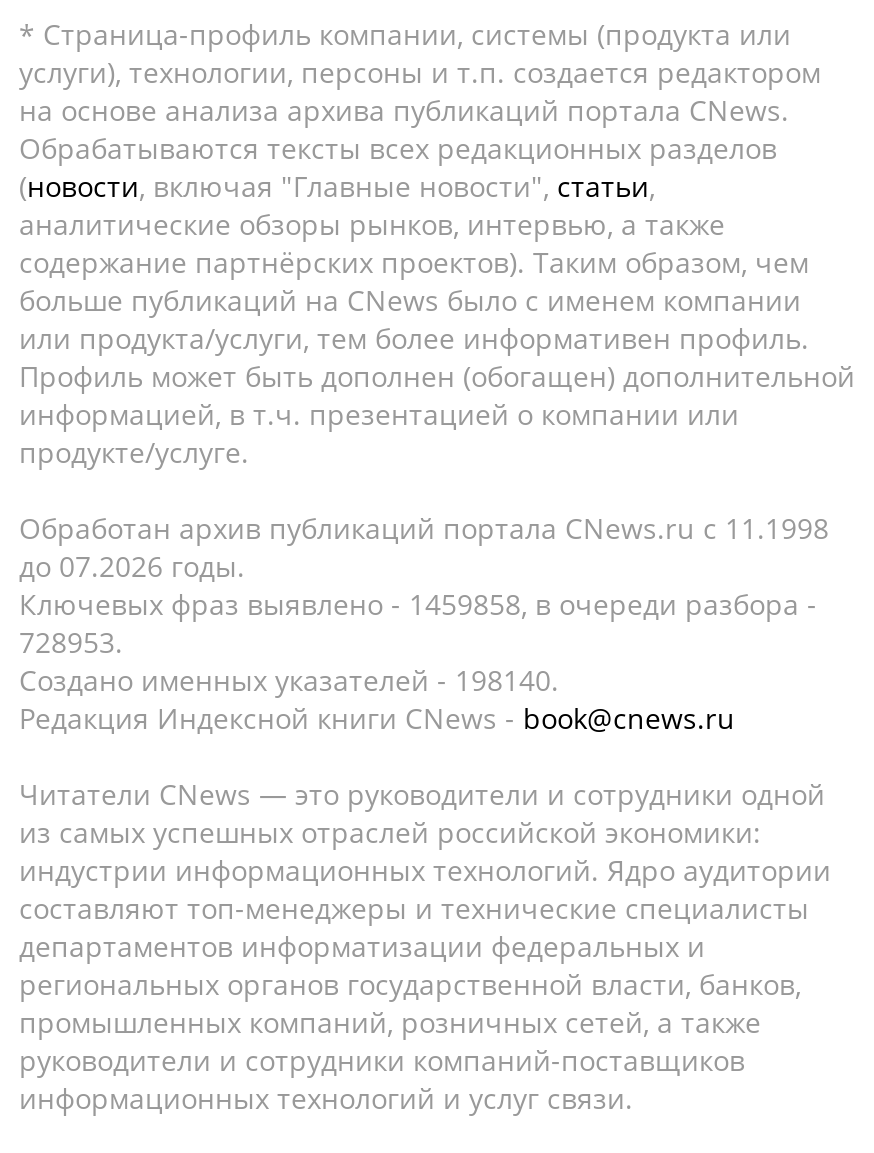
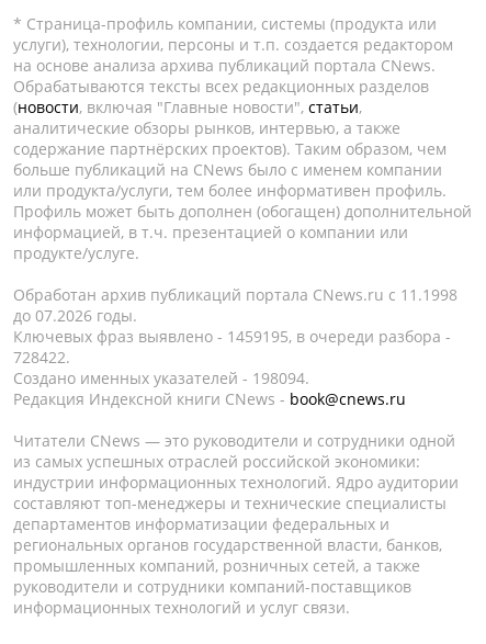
- Ключевых фраз выявлено - 1459858, в очереди разбора -
+ Ключевых фраз выявлено - 1459195, в очереди разбора -

- 728953.
+ 728422.

- Создано именных указателей - 198140.
+ Создано именных указателей - 198094.
